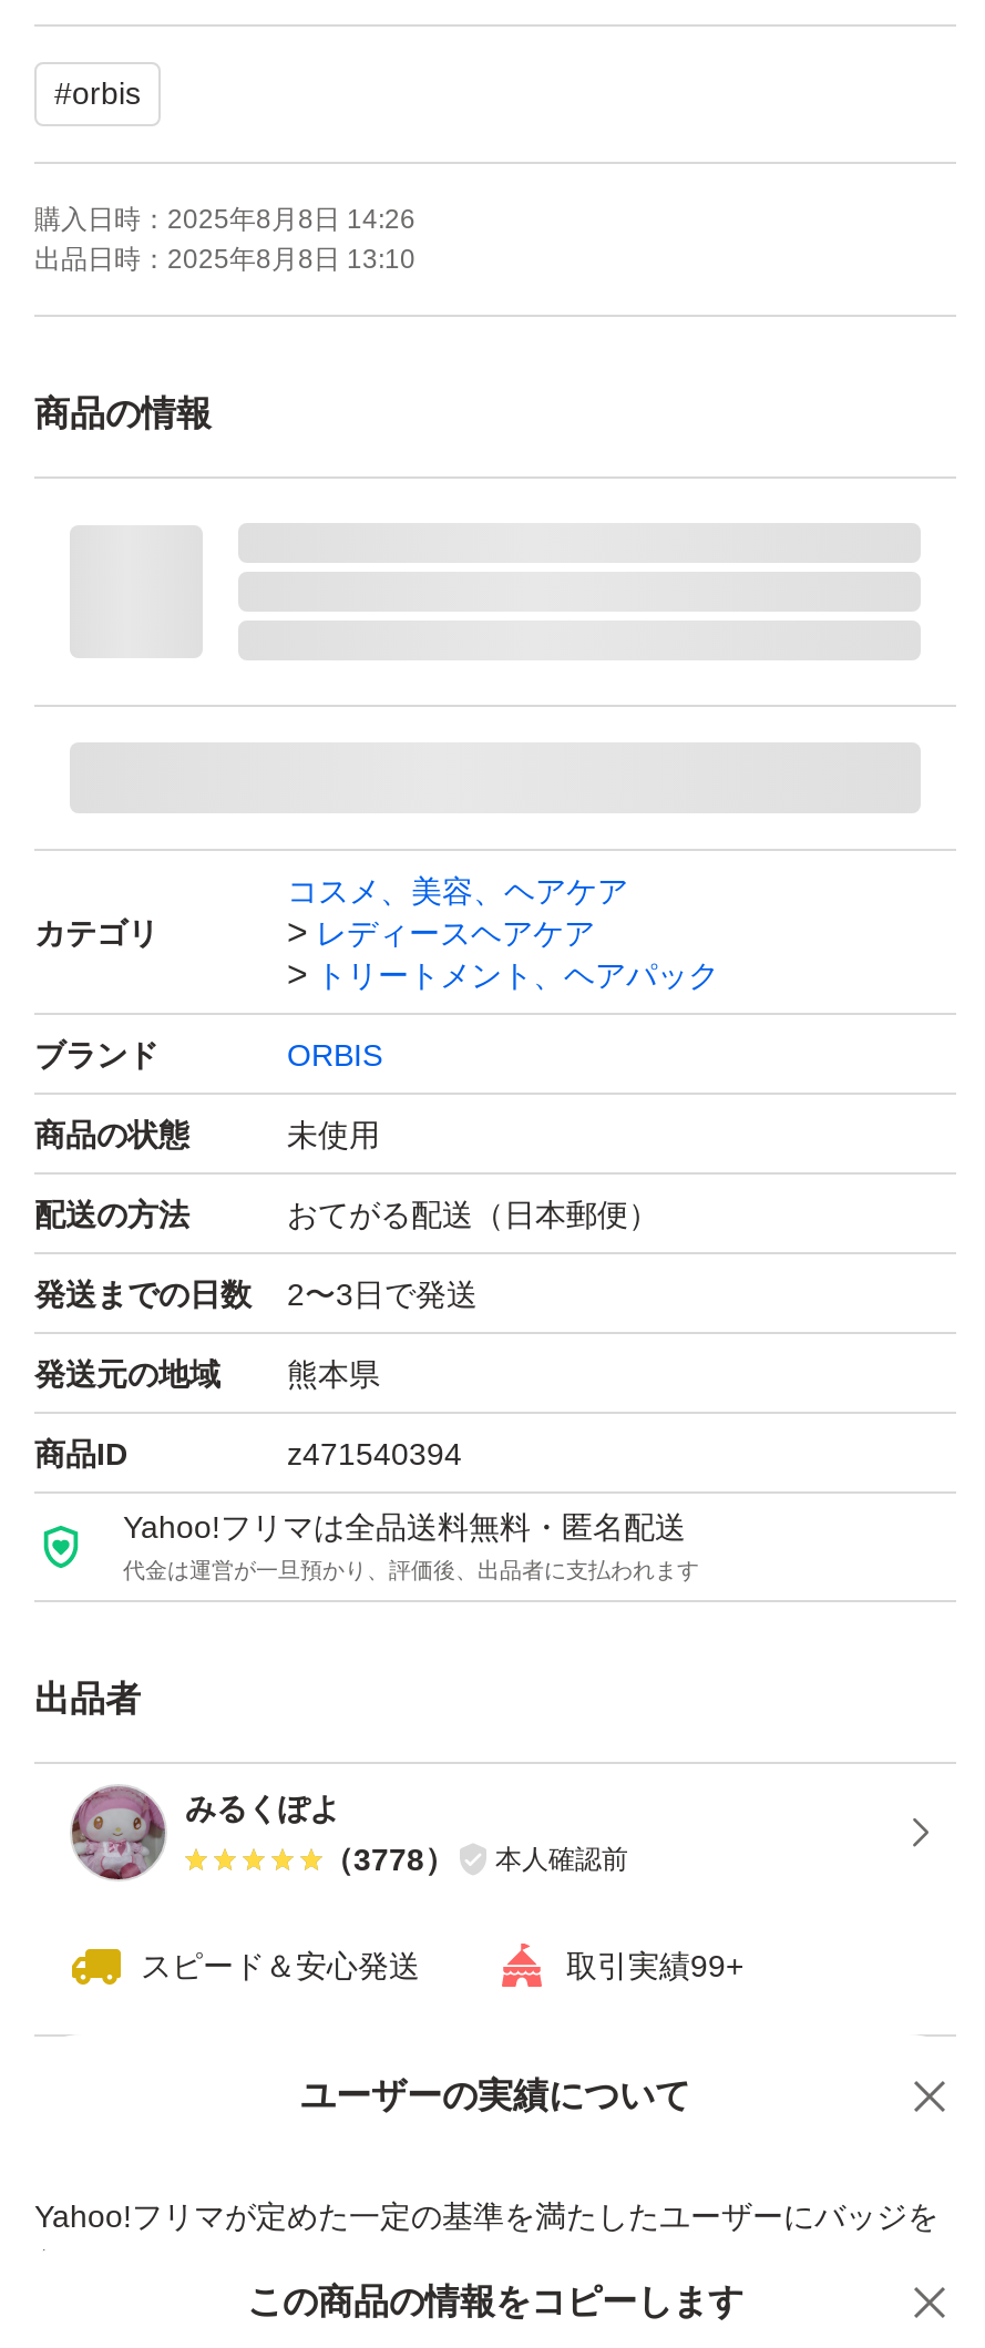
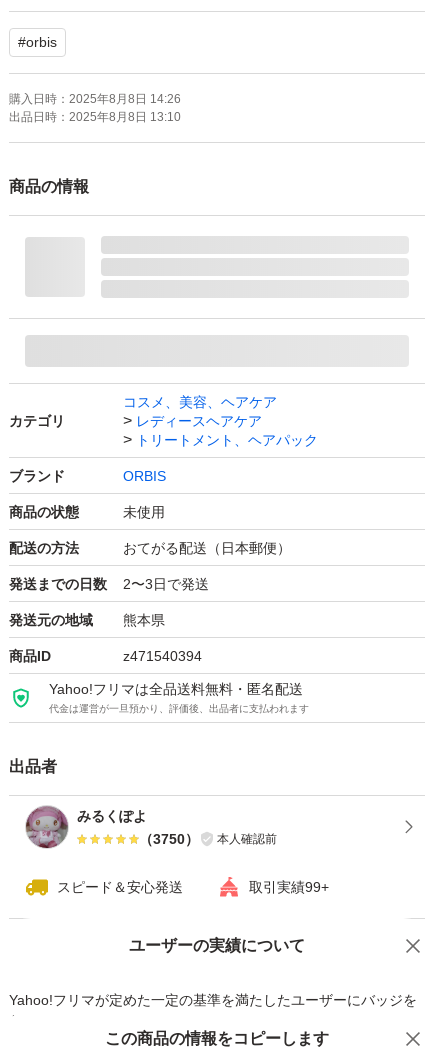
- （3778） 本人確認前
+ （3750） 本人確認前
